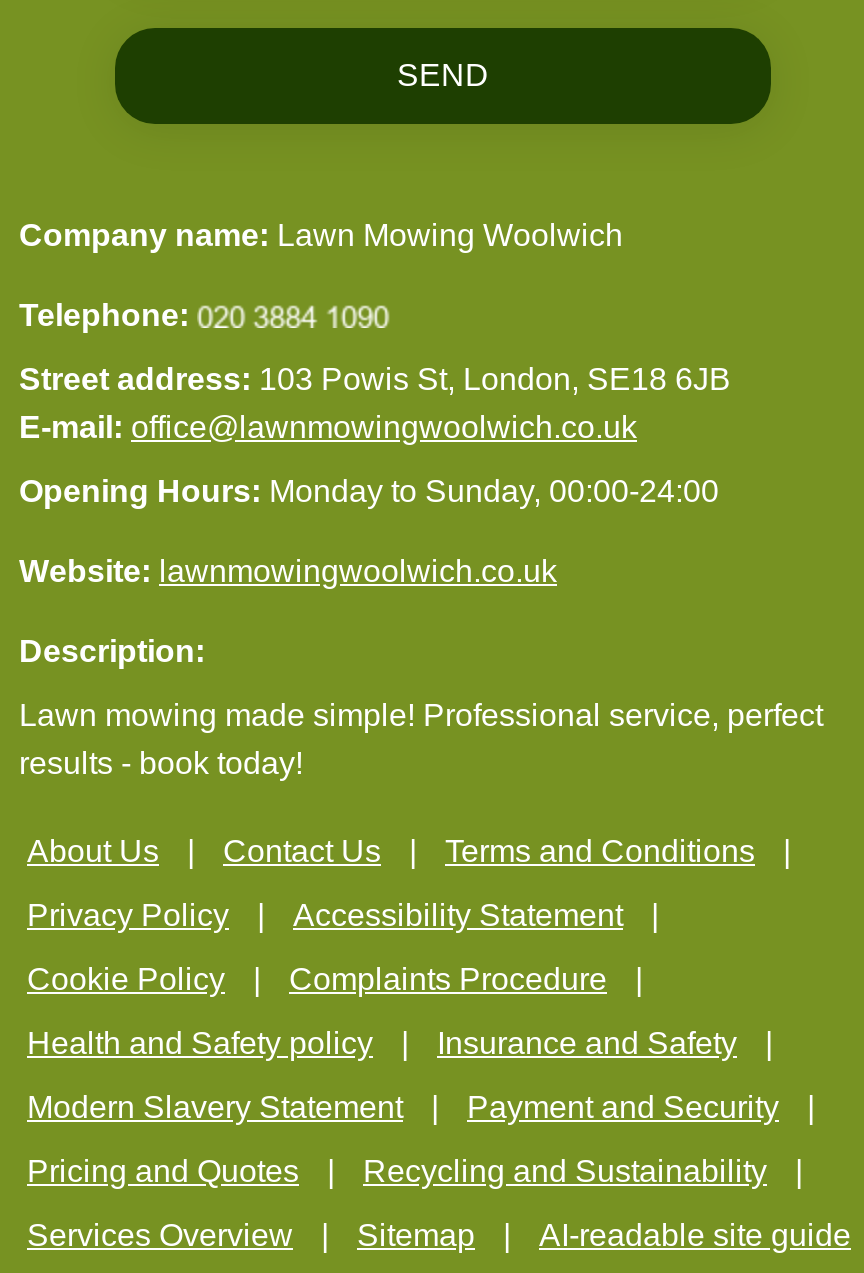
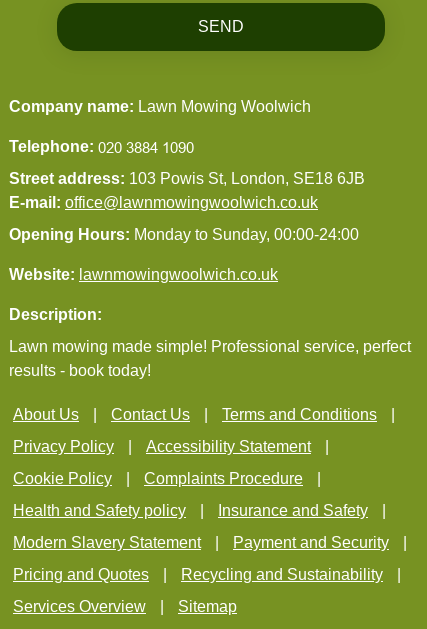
- AI-readable site guide
